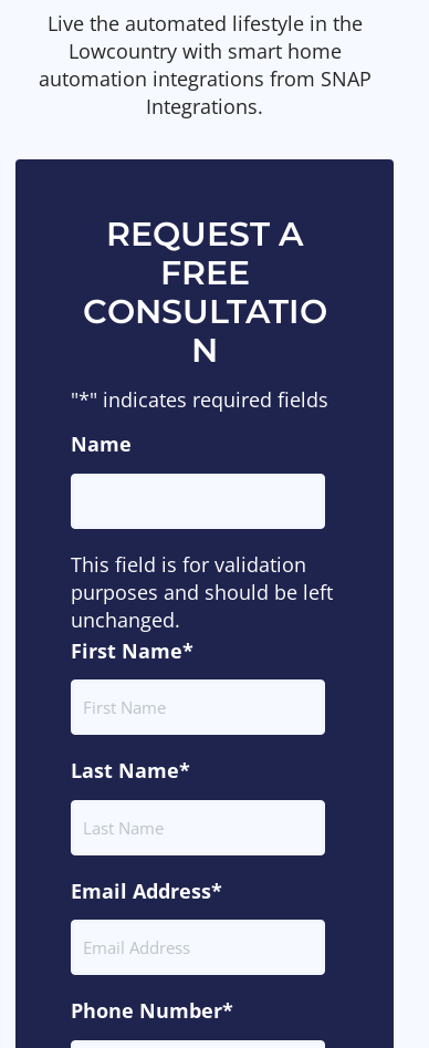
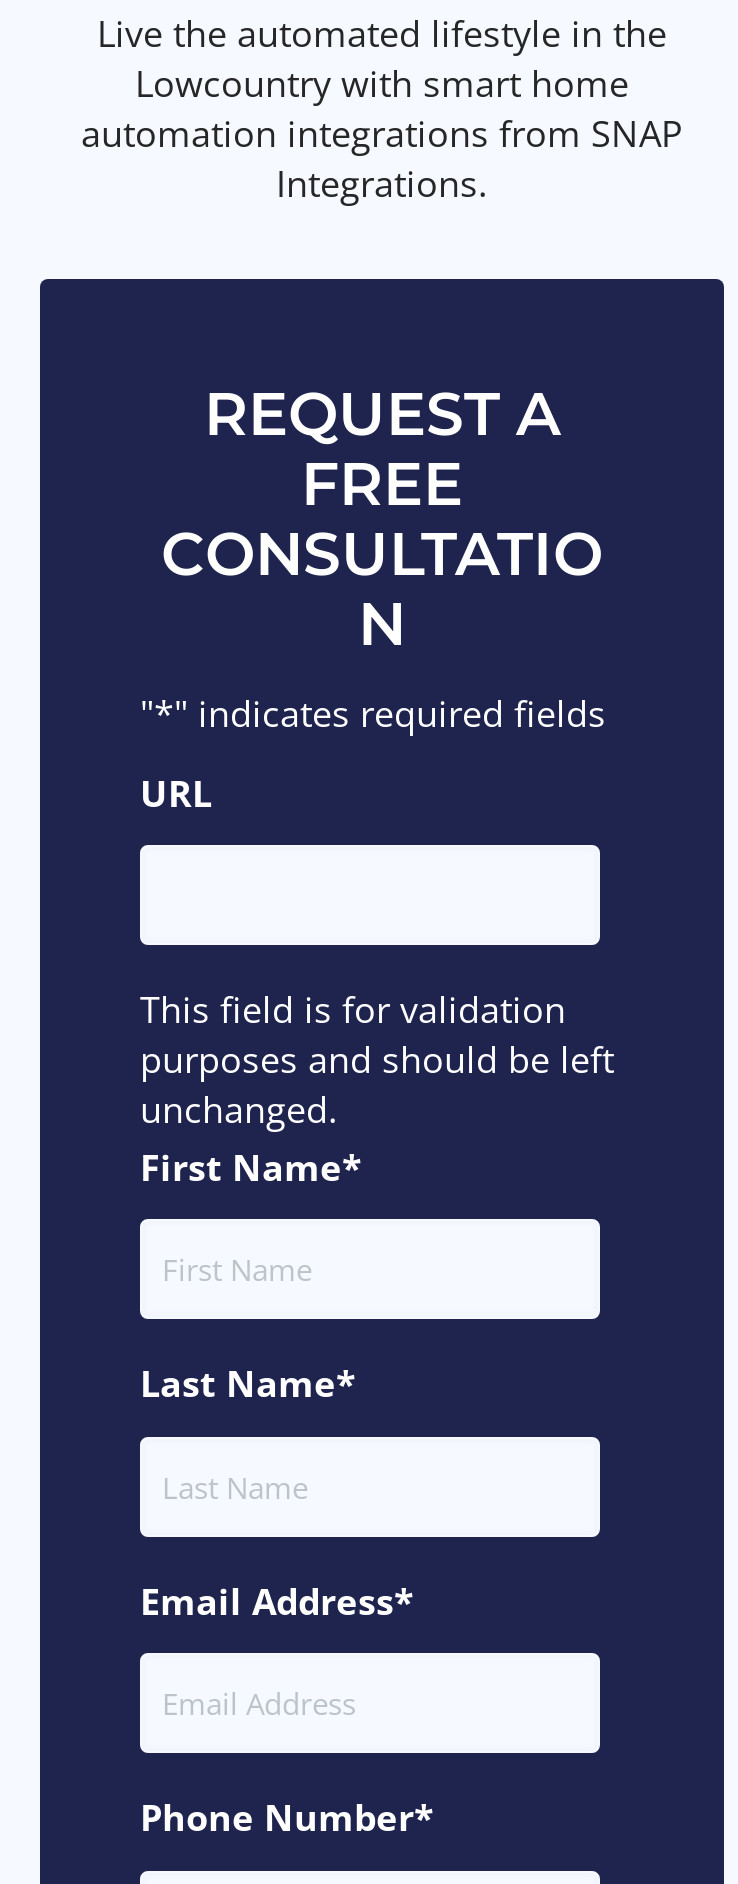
- Name
+ URL
